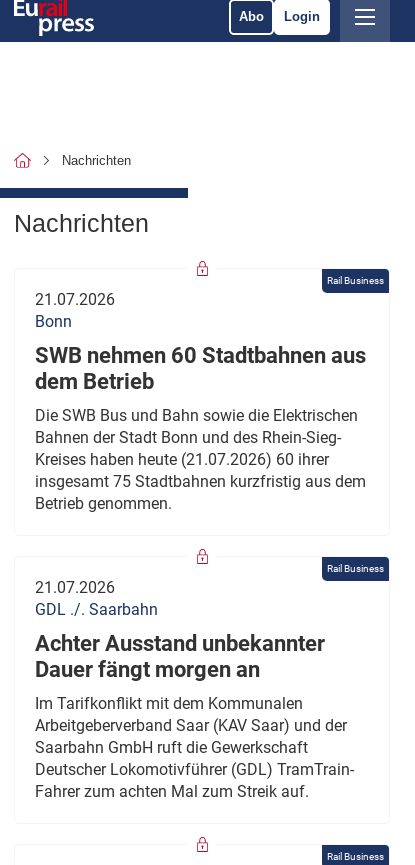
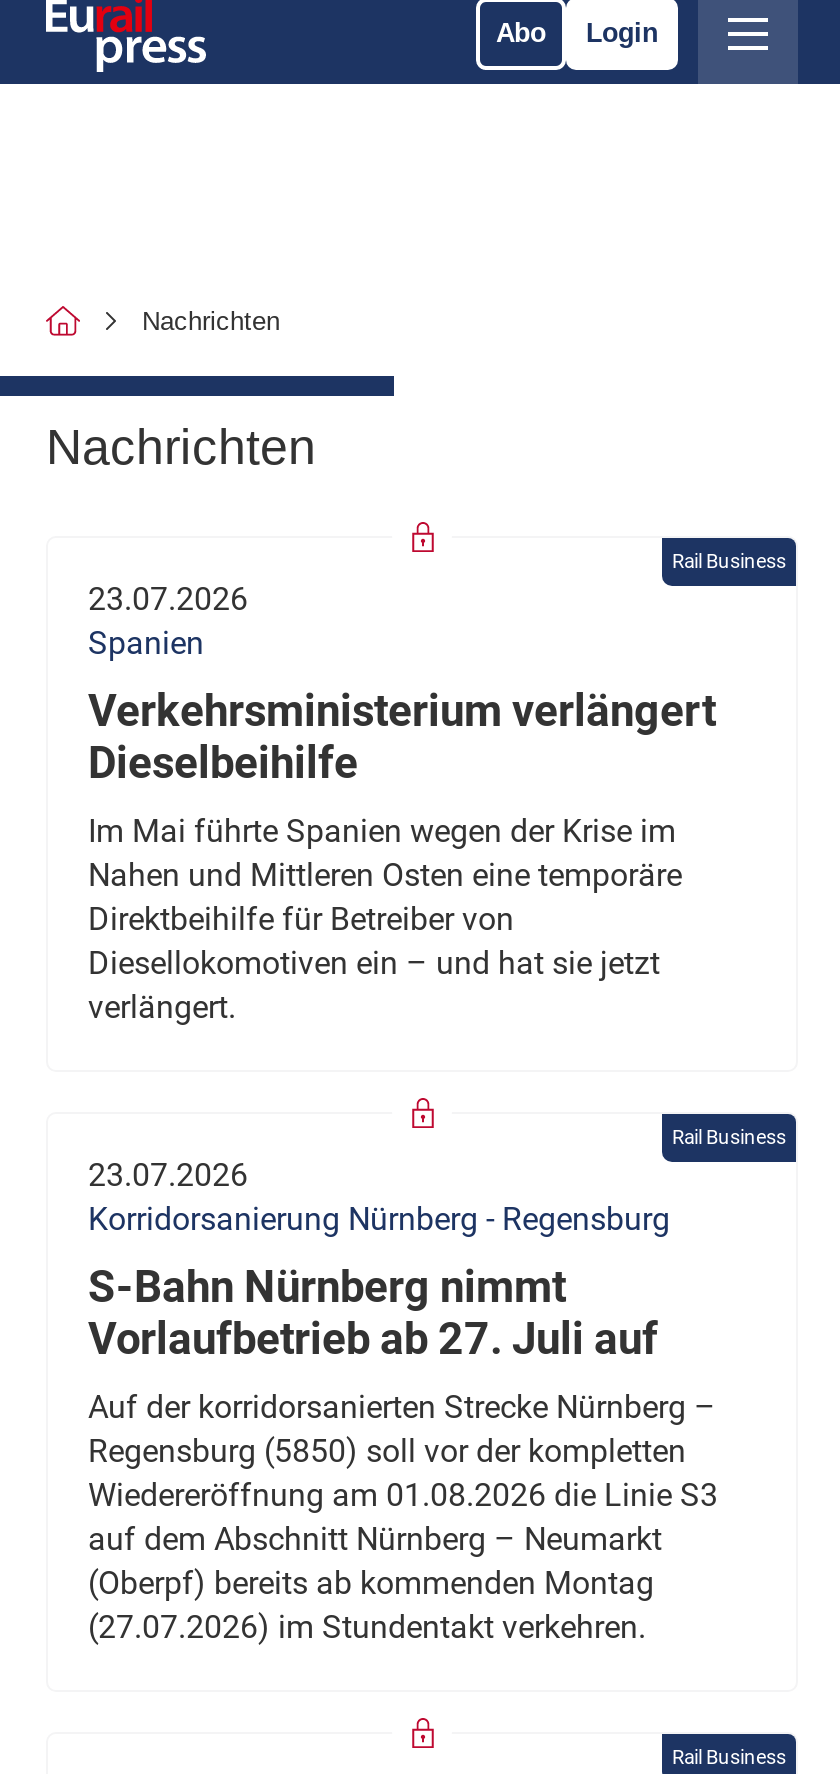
- 21.07.2026
- Bonn
+ 23.07.2026
+ Spanien

- SWB nehmen 60 Stadtbahnen aus
- dem Betrieb
+ Verkehrsministerium verlängert
+ Dieselbeihilfe

- Die SWB Bus und Bahn sowie die Elektrischen
- Bahnen der Stadt Bonn und des Rhein-Sieg-
- Kreises haben heute (21.07.2026) 60 ihrer
- insgesamt 75 Stadtbahnen kurzfristig aus dem
- Betrieb genommen.
+ Im Mai führte Spanien wegen der Krise im
+ Nahen und Mittleren Osten eine temporäre
+ Direktbeihilfe für Betreiber von
+ Diesellokomotiven ein – und hat sie jetzt
+ verlängert.

- 21.07.2026
- GDL ./. Saarbahn
+ 23.07.2026
+ Korridorsanierung Nürnberg - Regensburg

- Achter Ausstand unbekannter
- Dauer fängt morgen an
+ S-Bahn Nürnberg nimmt
+ Vorlaufbetrieb ab 27. Juli auf

- Im Tarifkonflikt mit dem Kommunalen
- Arbeitgeberverband Saar (KAV Saar) und der
- Saarbahn GmbH ruft die Gewerkschaft
- Deutscher Lokomotivführer (GDL) TramTrain-
- Fahrer zum achten Mal zum Streik auf.
+ Auf der korridorsanierten Strecke Nürnberg –
+ Regensburg (5850) soll vor der kompletten
+ Wiedereröffnung am 01.08.2026 die Linie S3
+ auf dem Abschnitt Nürnberg – Neumarkt
+ (Oberpf) bereits ab kommenden Montag
+ (27.07.2026) im Stundentakt verkehren.
